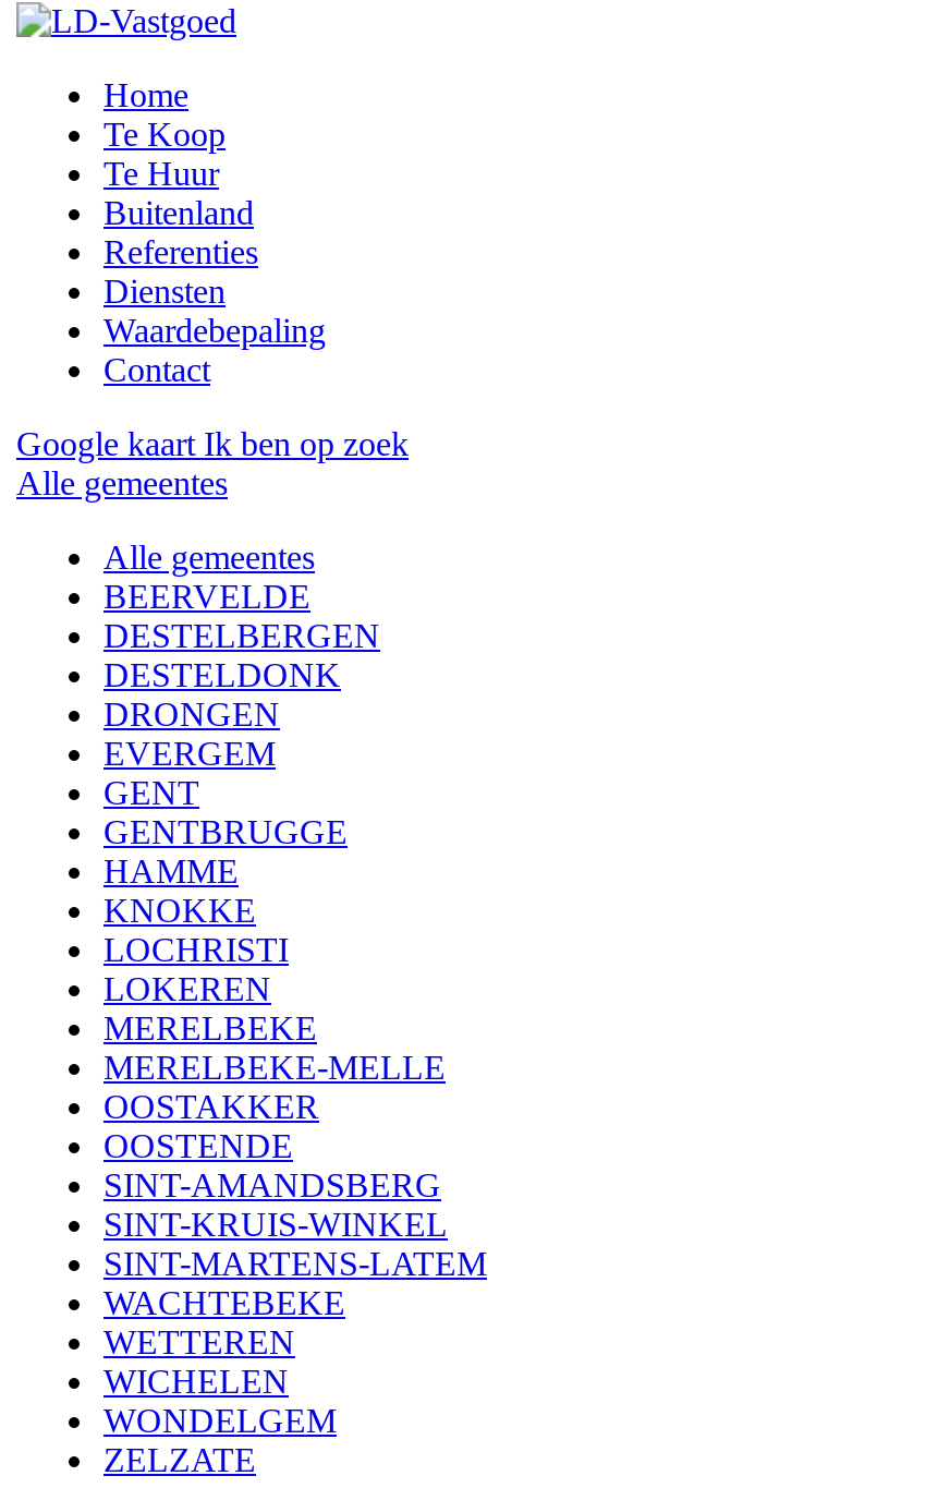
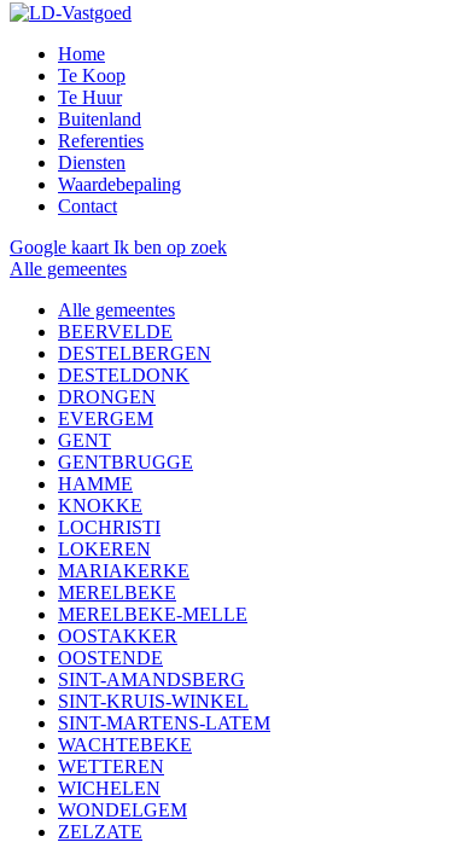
+ MARIAKERKE
